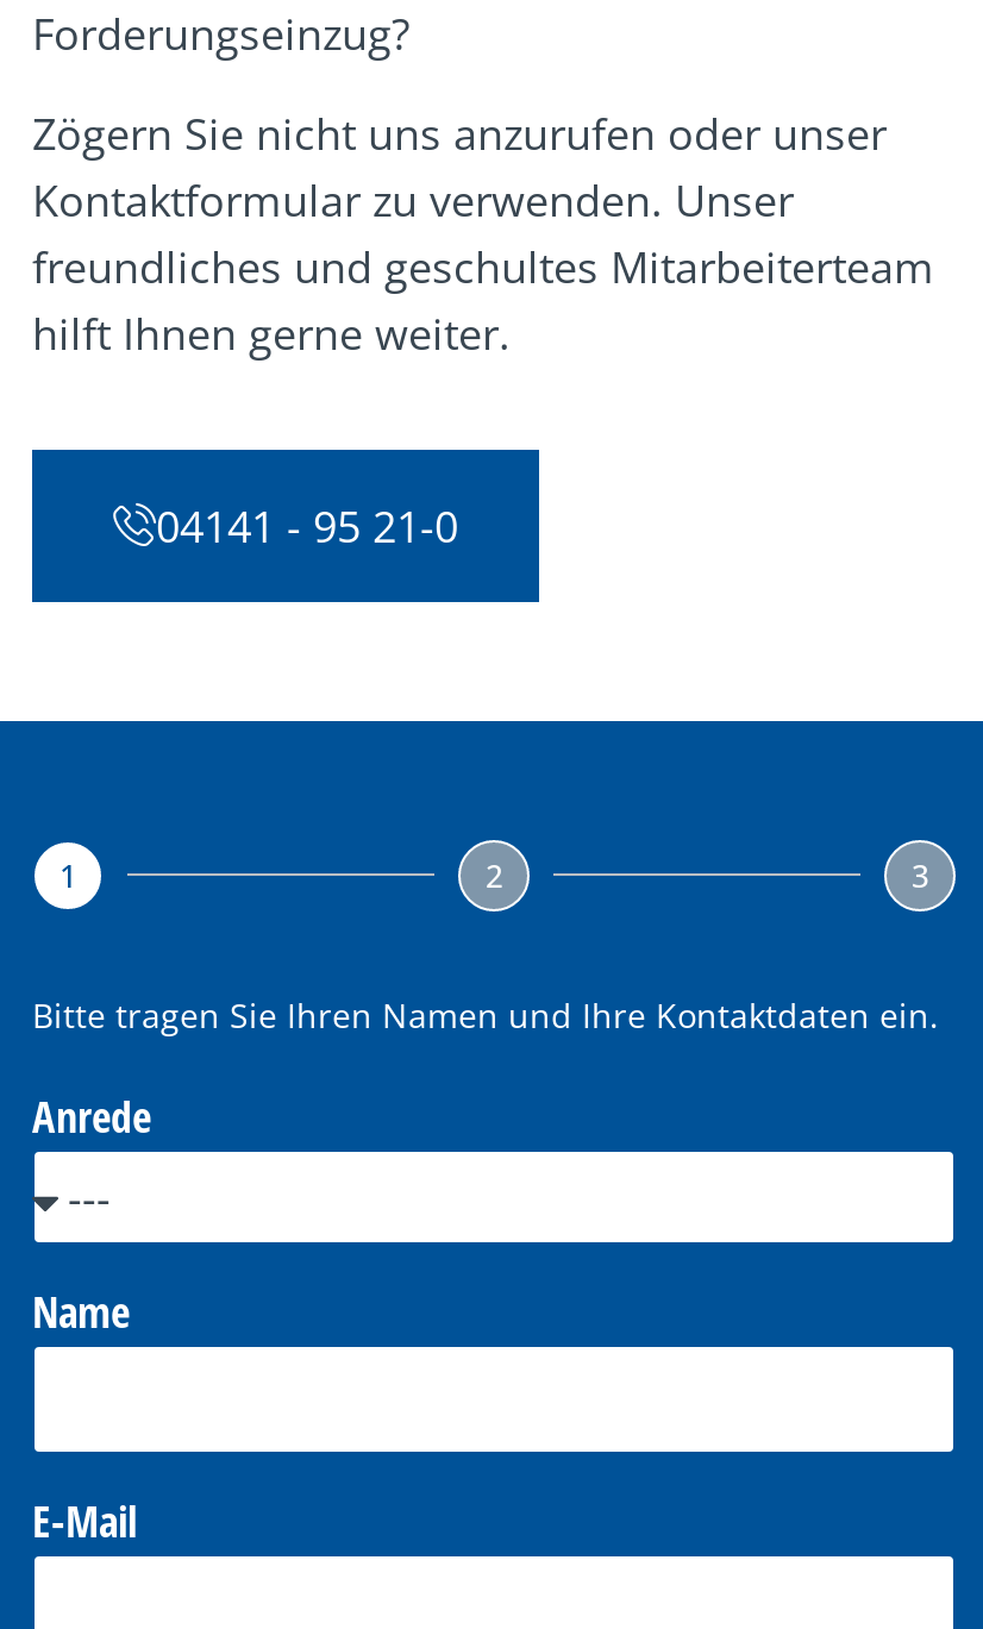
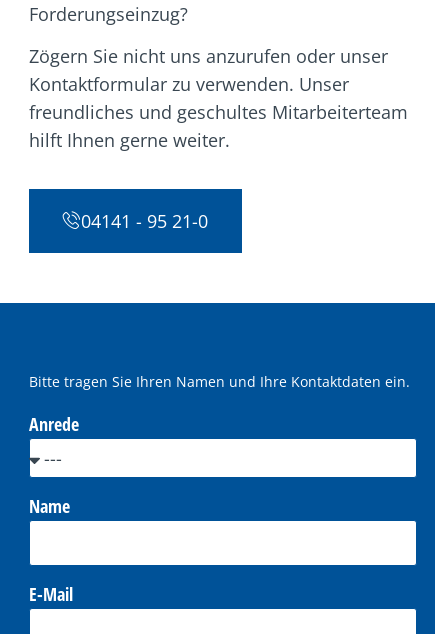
- 1
- 2
- 3
